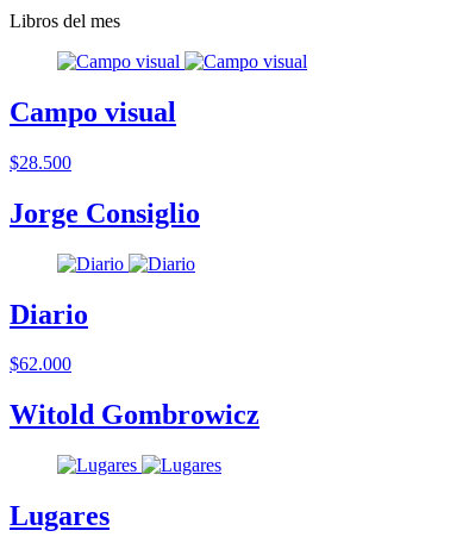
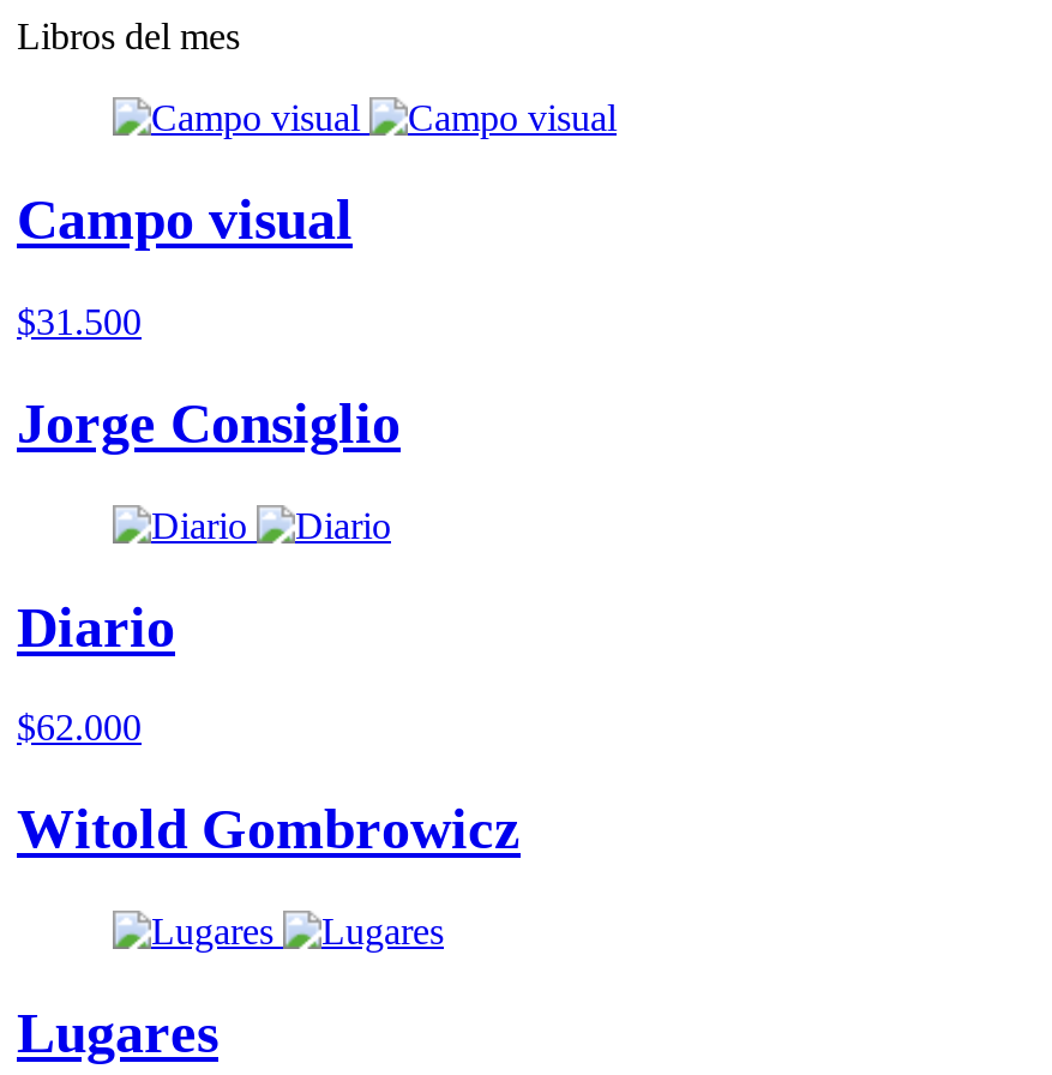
- $28.500
+ $31.500
